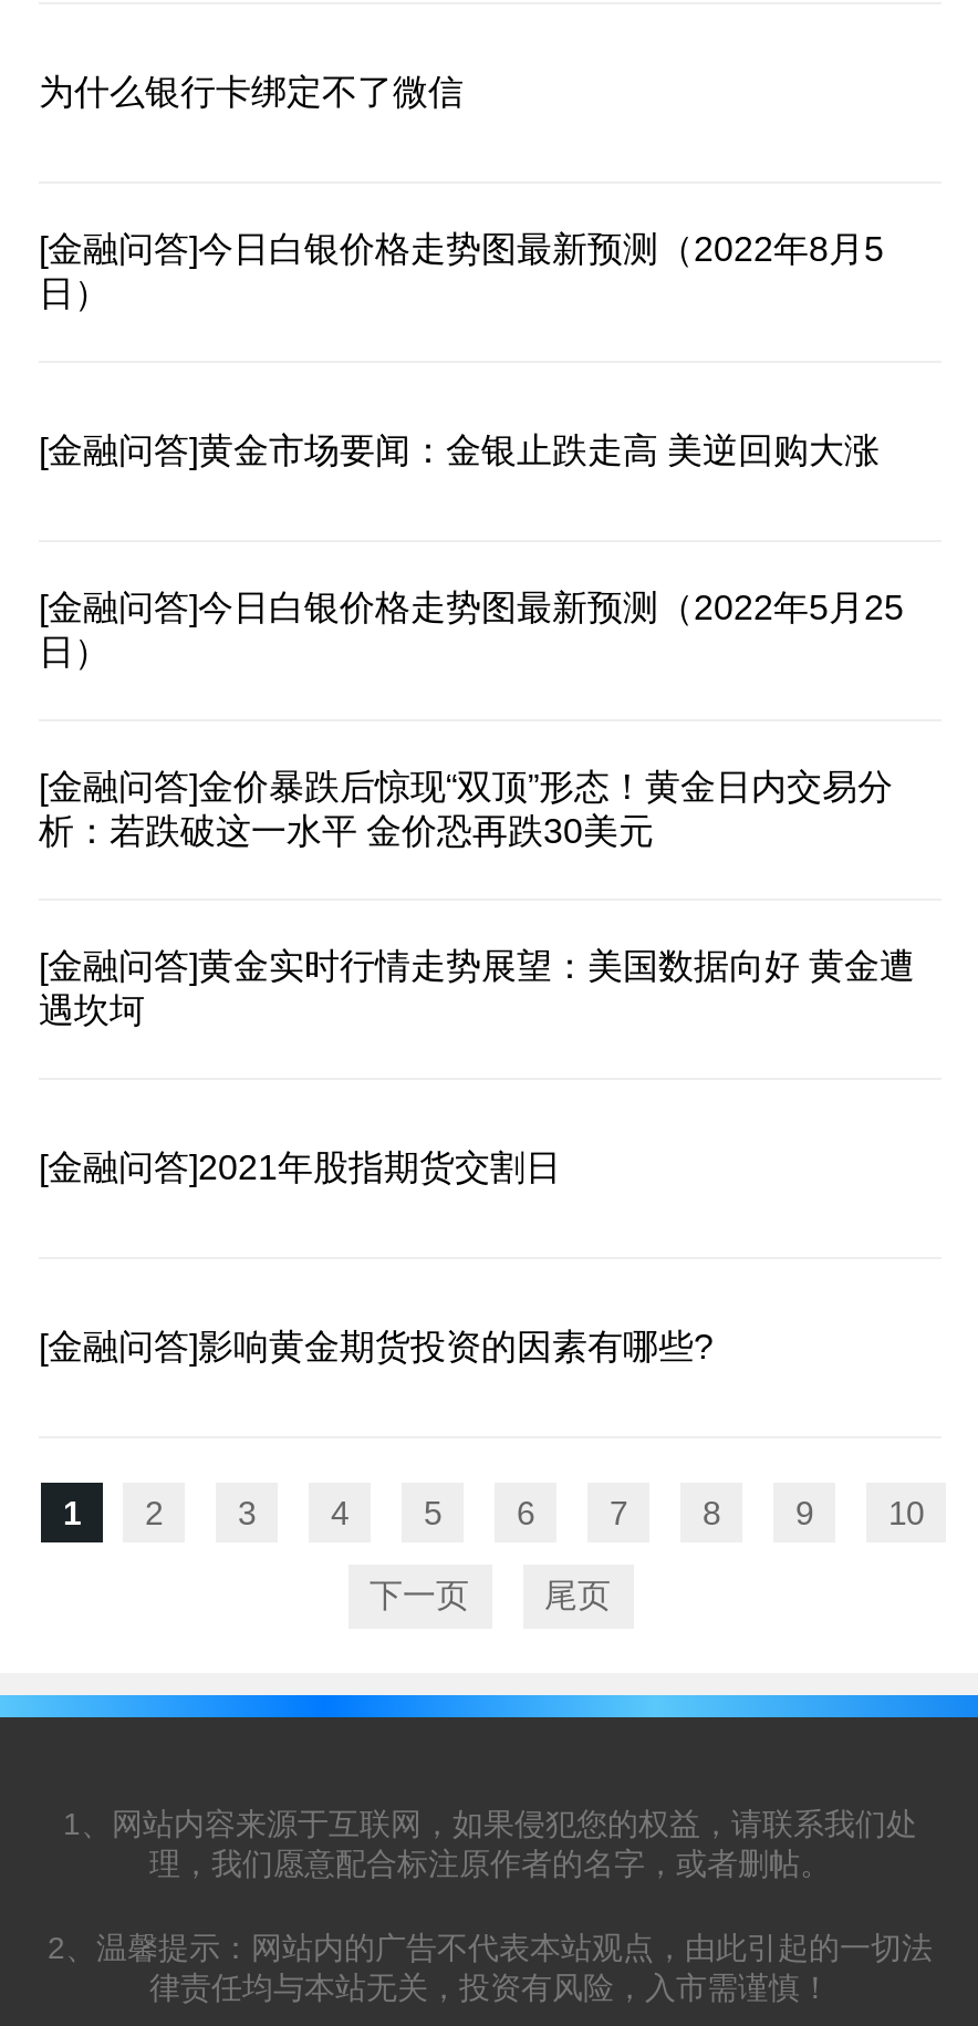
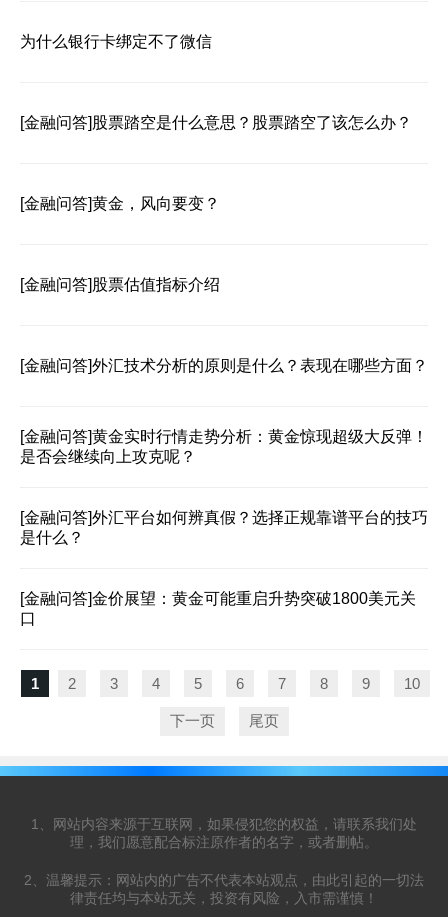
- [金融问答]今日白银价格走势图最新预测（2022年8月5
- 日）
+ [金融问答]股票踏空是什么意思？股票踏空了该怎么办？

- [金融问答]黄金市场要闻：金银止跌走高 美逆回购大涨
+ [金融问答]黄金，风向要变？

- [金融问答]今日白银价格走势图最新预测（2022年5月25
- 日）
+ [金融问答]股票估值指标介绍

- [金融问答]金价暴跌后惊现“双顶”形态！黄金日内交易分
- 析：若跌破这一水平 金价恐再跌30美元
+ [金融问答]外汇技术分析的原则是什么？表现在哪些方面？

- [金融问答]黄金实时行情走势展望：美国数据向好 黄金遭
- 遇坎坷
+ [金融问答]黄金实时行情走势分析：黄金惊现超级大反弹！
+ 是否会继续向上攻克呢？

- [金融问答]2021年股指期货交割日
+ [金融问答]外汇平台如何辨真假？选择正规靠谱平台的技巧
+ 是什么？

- [金融问答]影响黄金期货投资的因素有哪些?
+ [金融问答]金价展望：黄金可能重启升势突破1800美元关
+ 口
